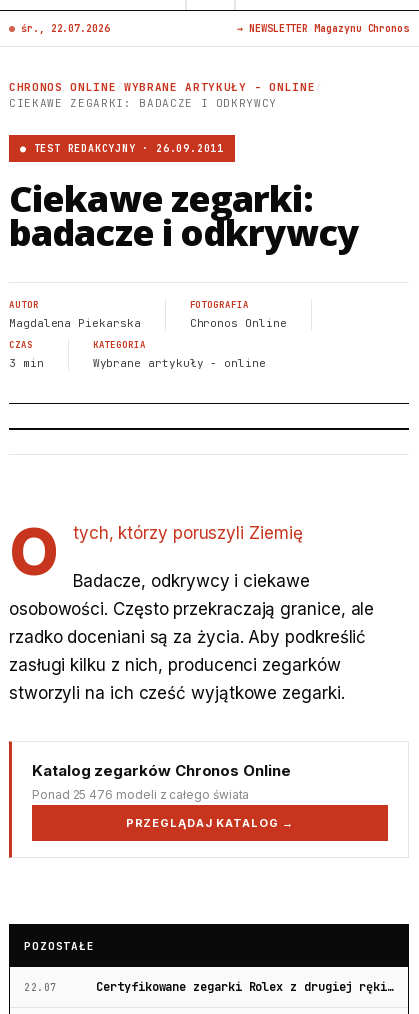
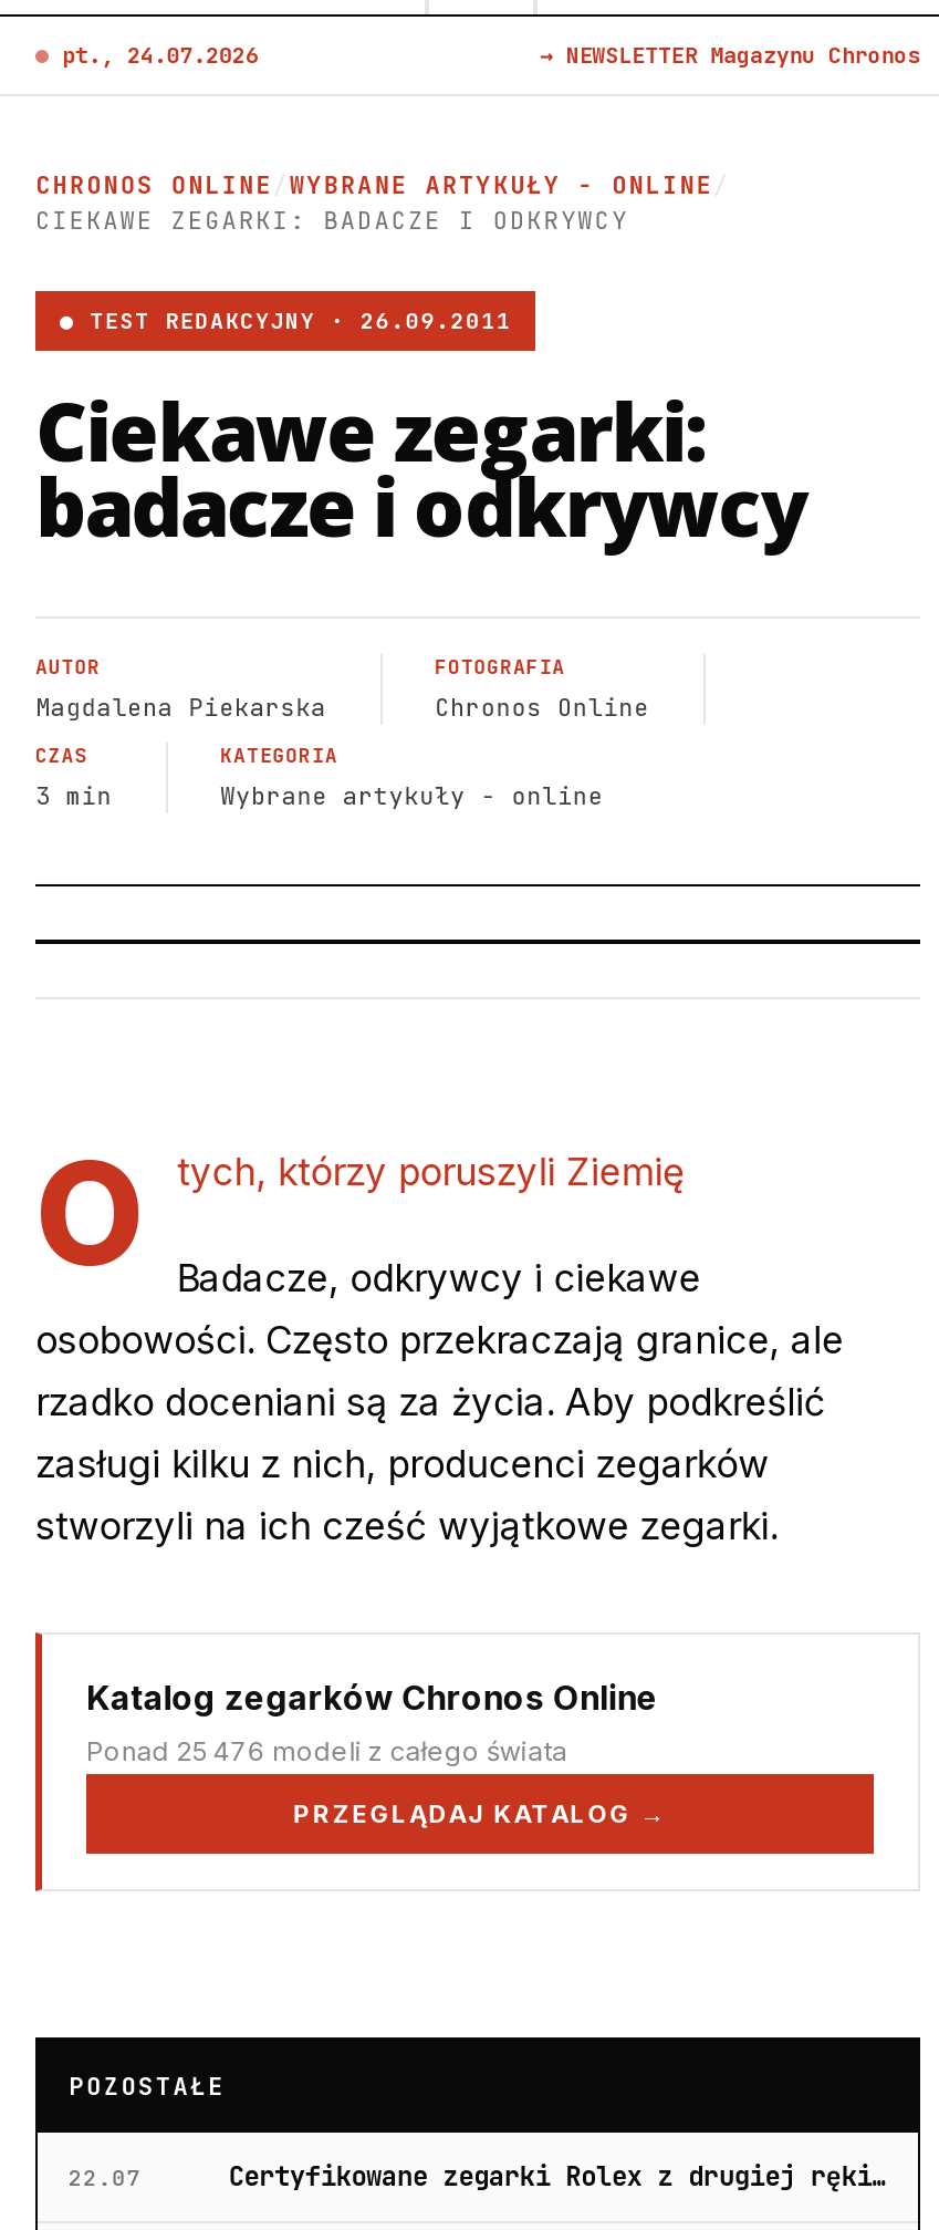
- śr., 22.07.2026
+ pt., 24.07.2026
